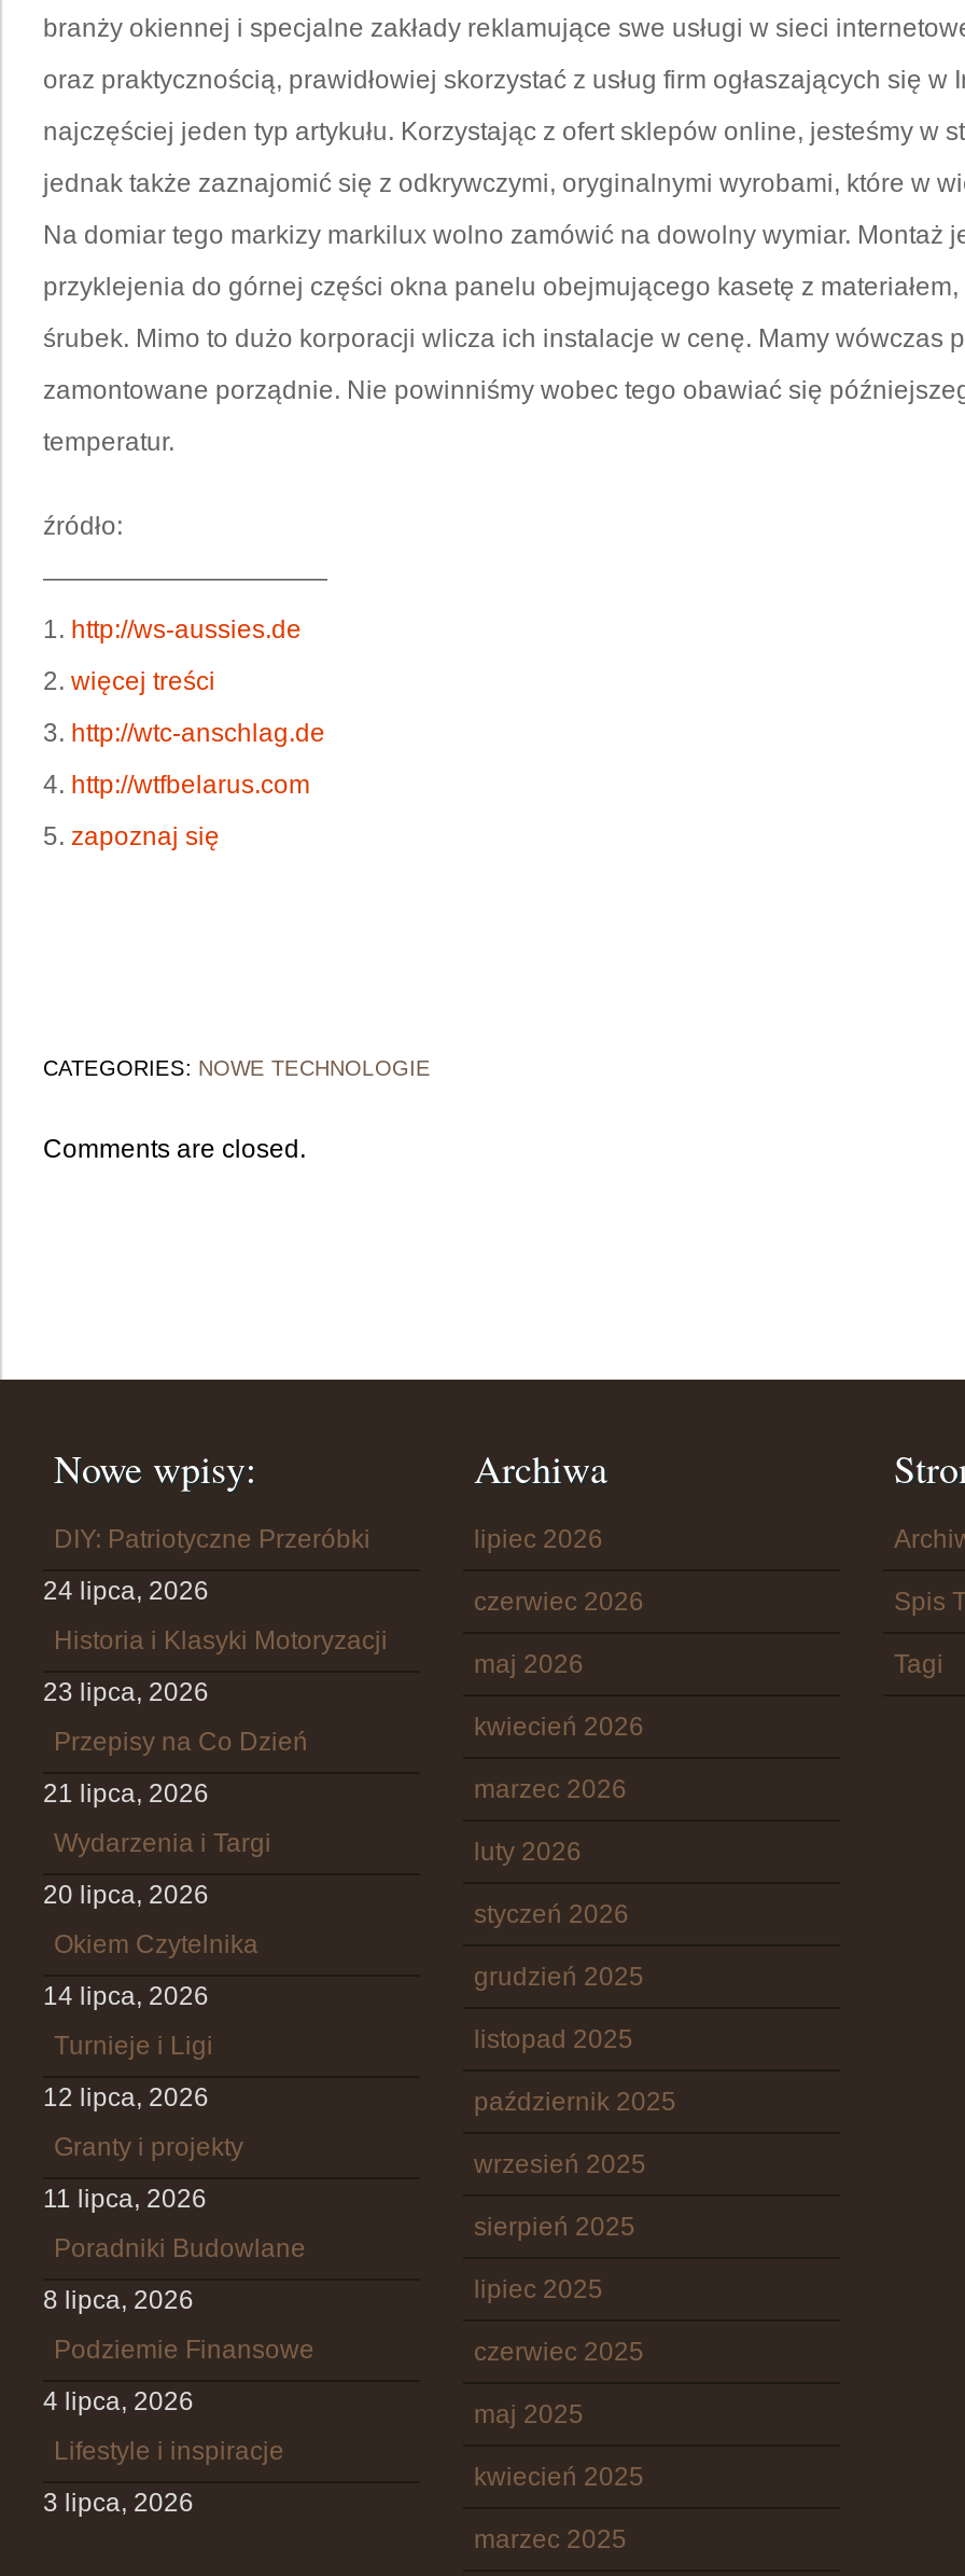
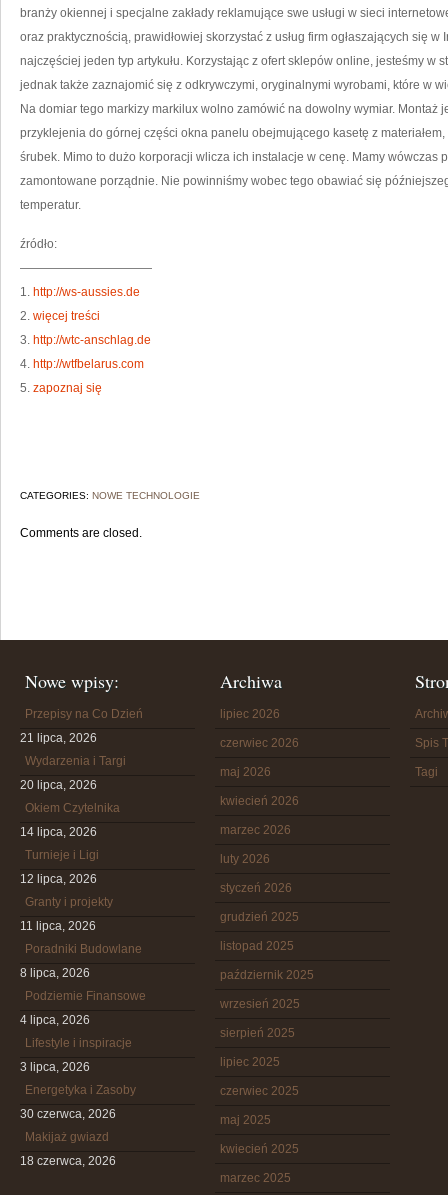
- DIY: Patriotyczne Przeróbki
- 24 lipca, 2026
- Historia i Klasyki Motoryzacji
- 23 lipca, 2026

moved up: Przepisy na Co Dzień | 21 lipca, 2026 | Wydarzenia i Targi | ... | Lifestyle i inspiracje | 3 lipca, 2026

+ Energetyka i Zasoby
+ 30 czerwca, 2026
+ Makijaż gwiazd
+ 18 czerwca, 2026
